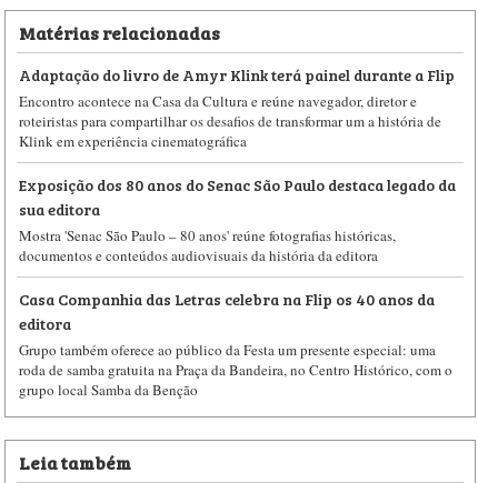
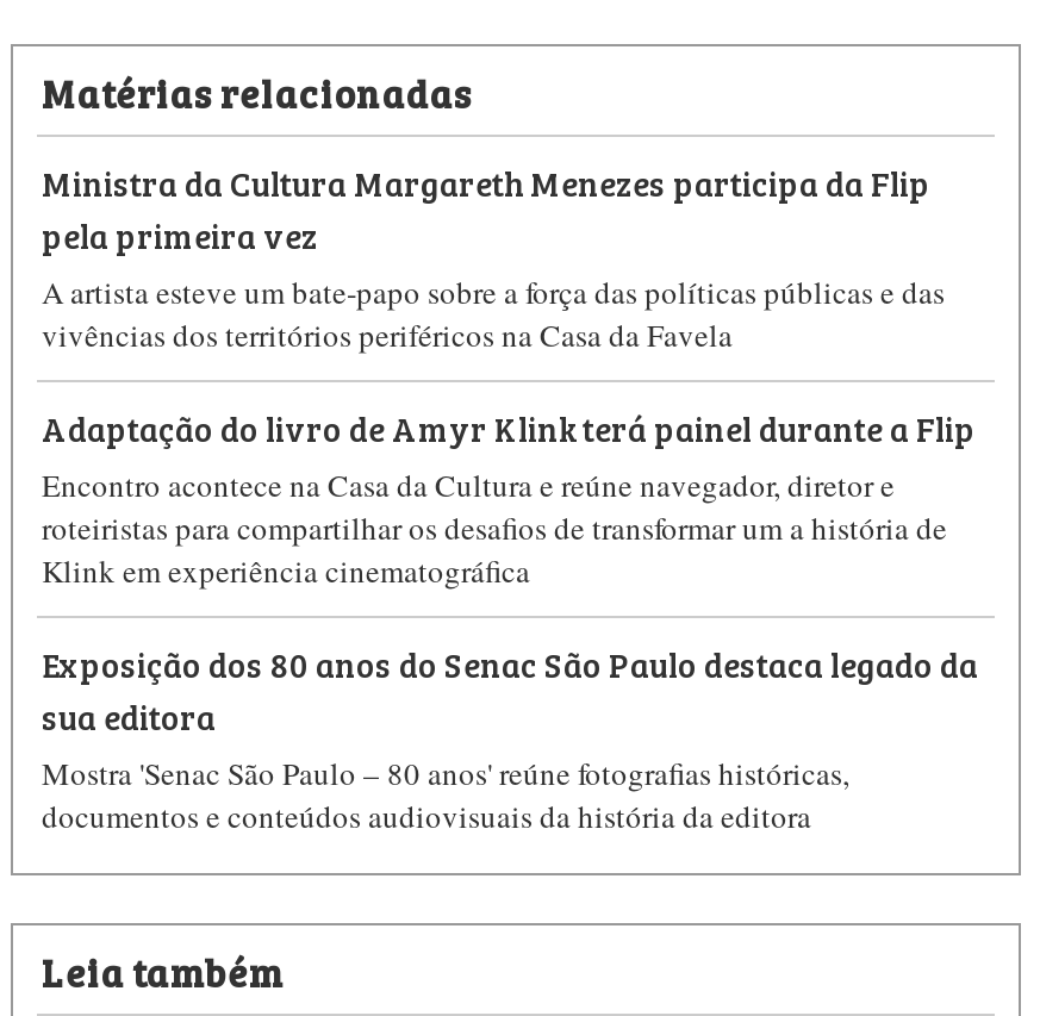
+ Ministra da Cultura Margareth Menezes participa da Flip
+ pela primeira vez
+ A artista esteve um bate-papo sobre a força das políticas públicas e das
+ vivências dos territórios periféricos na Casa da Favela

moved down: Adaptação do livro de Amyr Klink terá painel durante a Flip | Encontro acontece na Casa da Cultura e reúne navegador, diretor e | roteiristas para compartilhar os desafios de transformar um a história de | Klink em experiência cinematográfica | Exposição dos 80 anos do Senac São Paulo destaca legado da | sua editora | Mostra 'Senac São Paulo – 80 anos' reúne fotografias históricas, | documentos e conteúdos audiovisuais da história da editora

- Casa Companhia das Letras celebra na Flip os 40 anos da
- editora
- Grupo também oferece ao público da Festa um presente especial: uma
- roda de samba gratuita na Praça da Bandeira, no Centro Histórico, com o
- grupo local Samba da Benção
